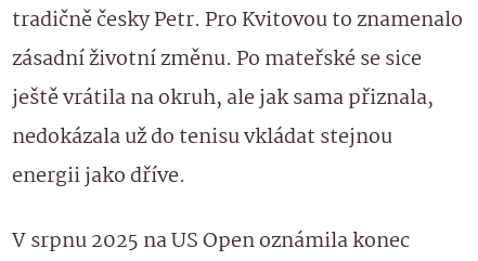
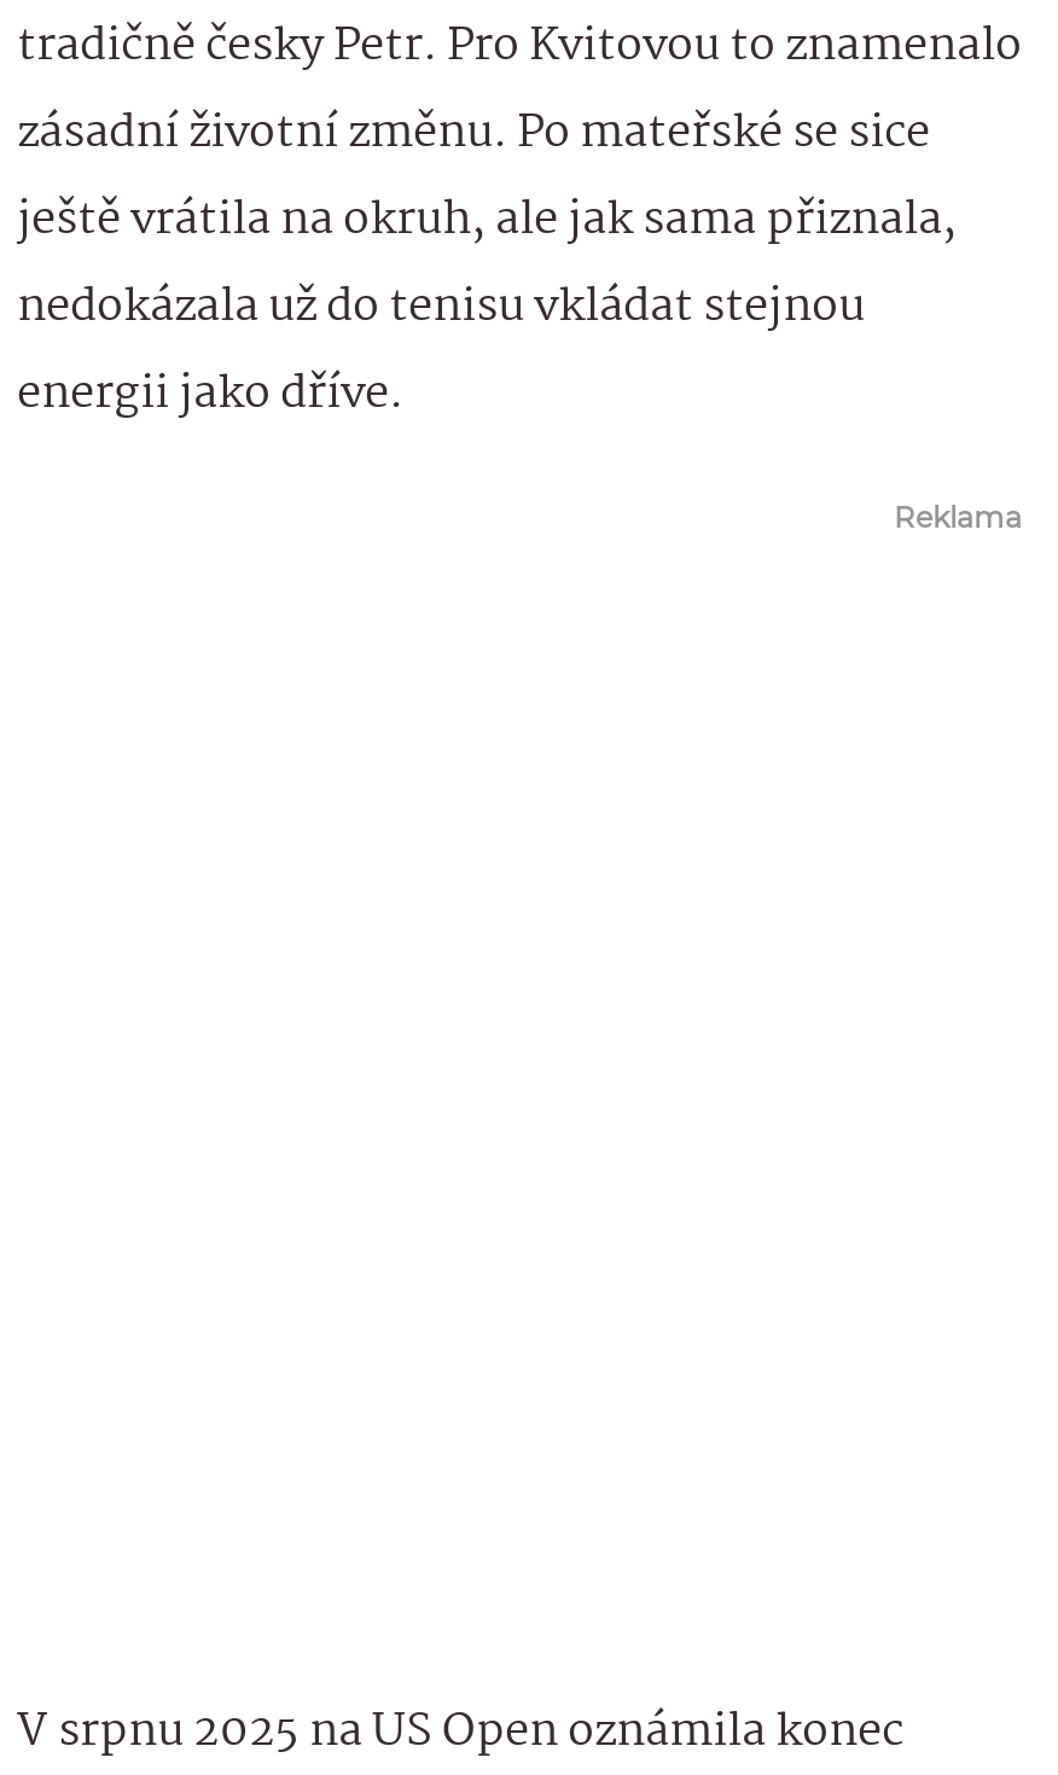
+ Reklama
